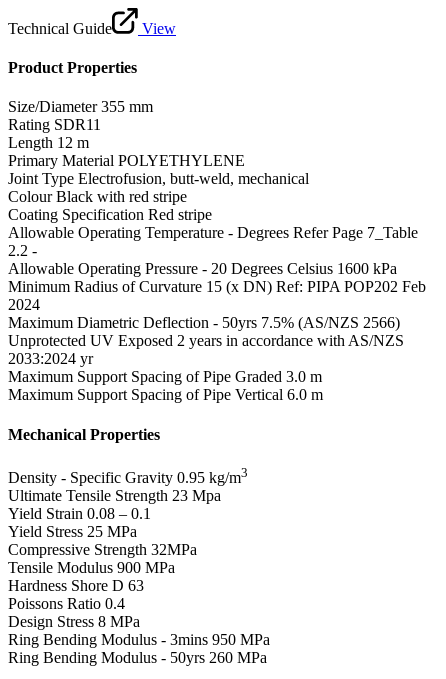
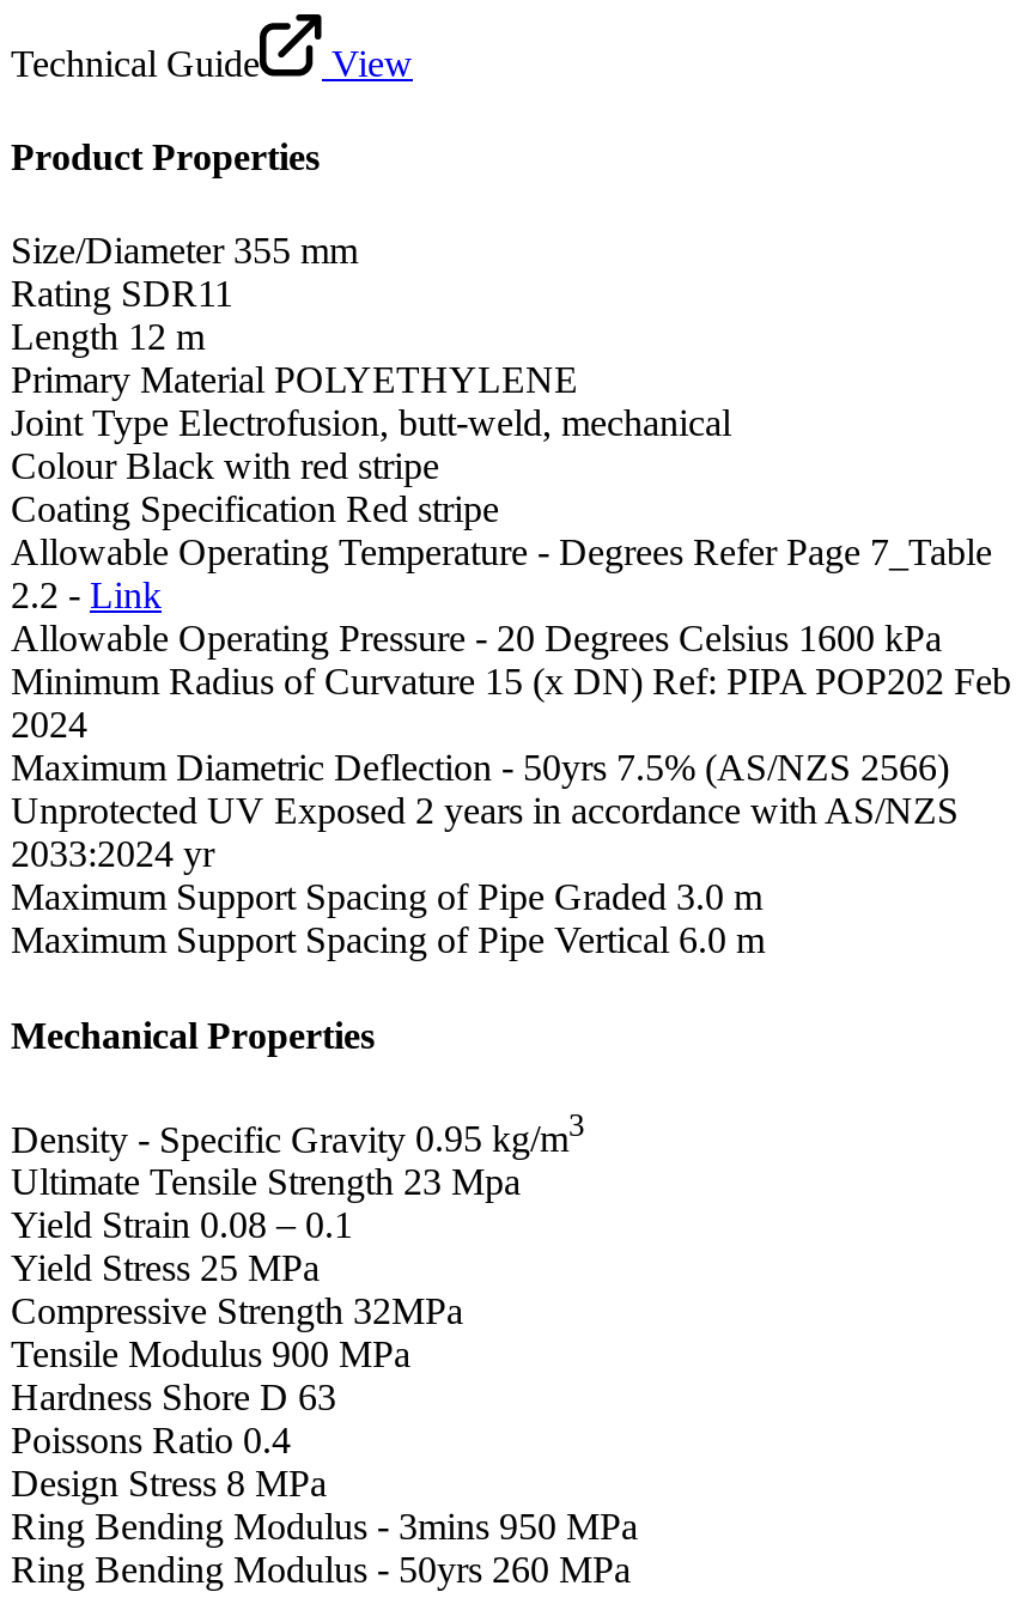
- 2.2 -
+ 2.2 - Link
